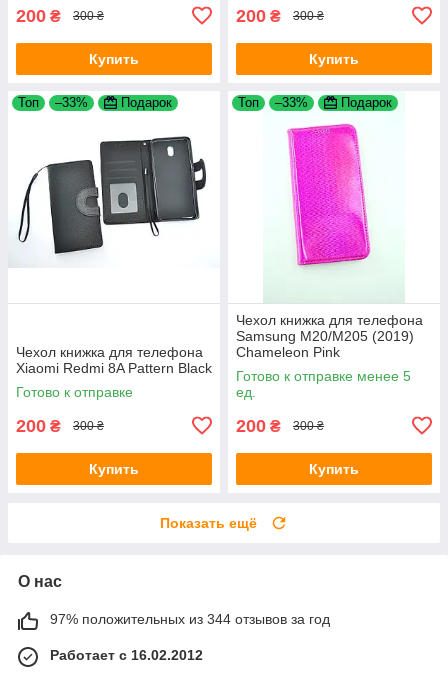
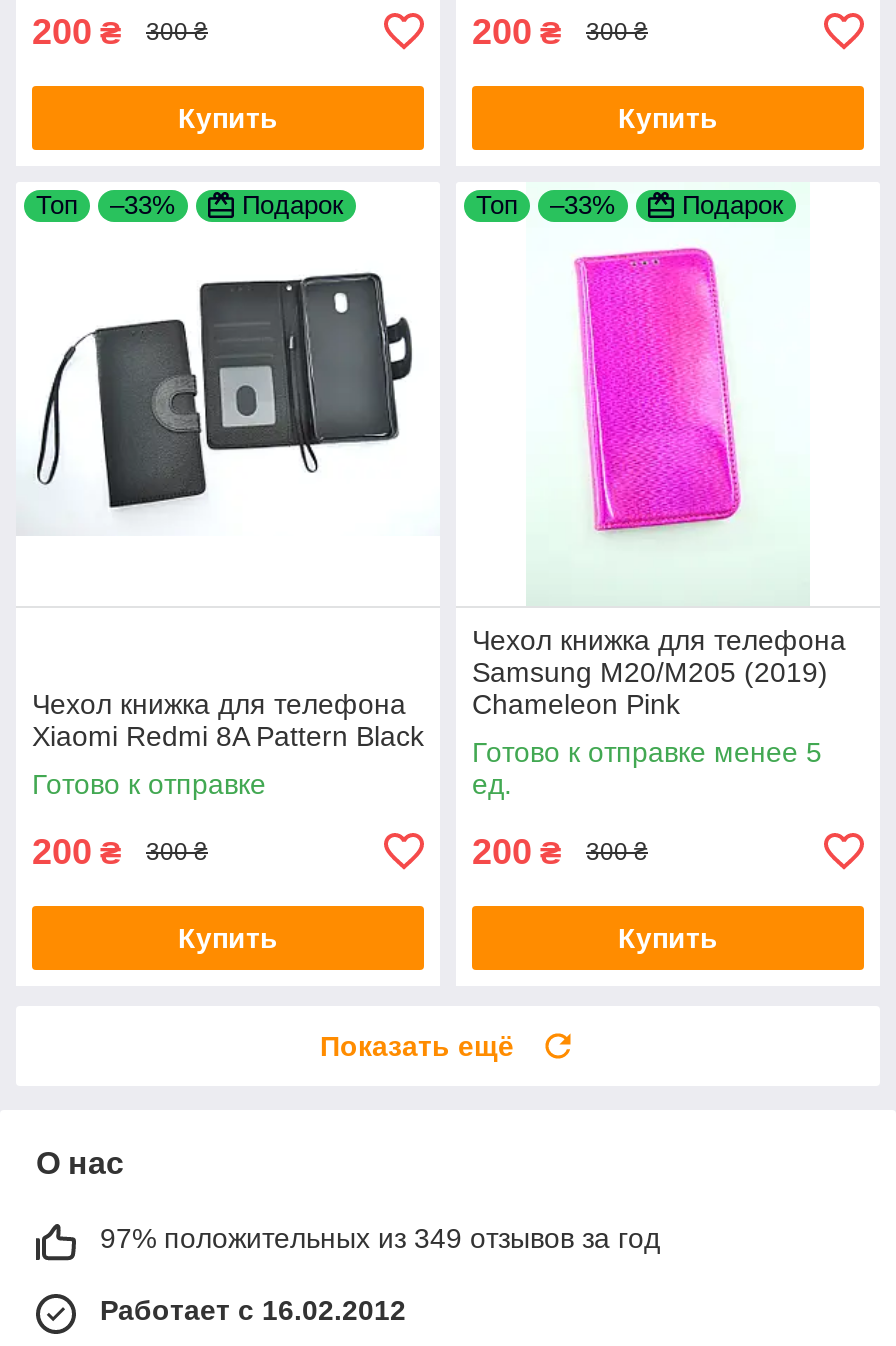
- 97% положительных из 344 отзывов за год
+ 97% положительных из 349 отзывов за год
